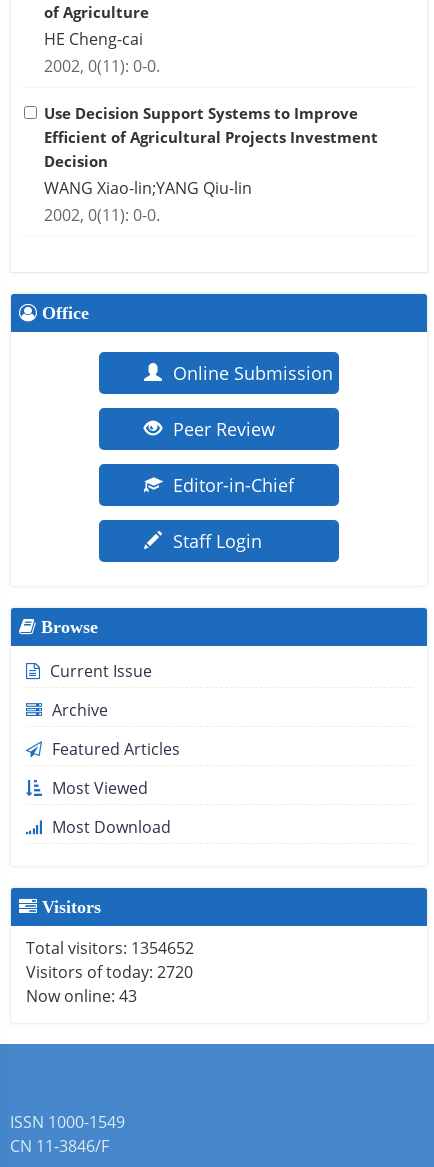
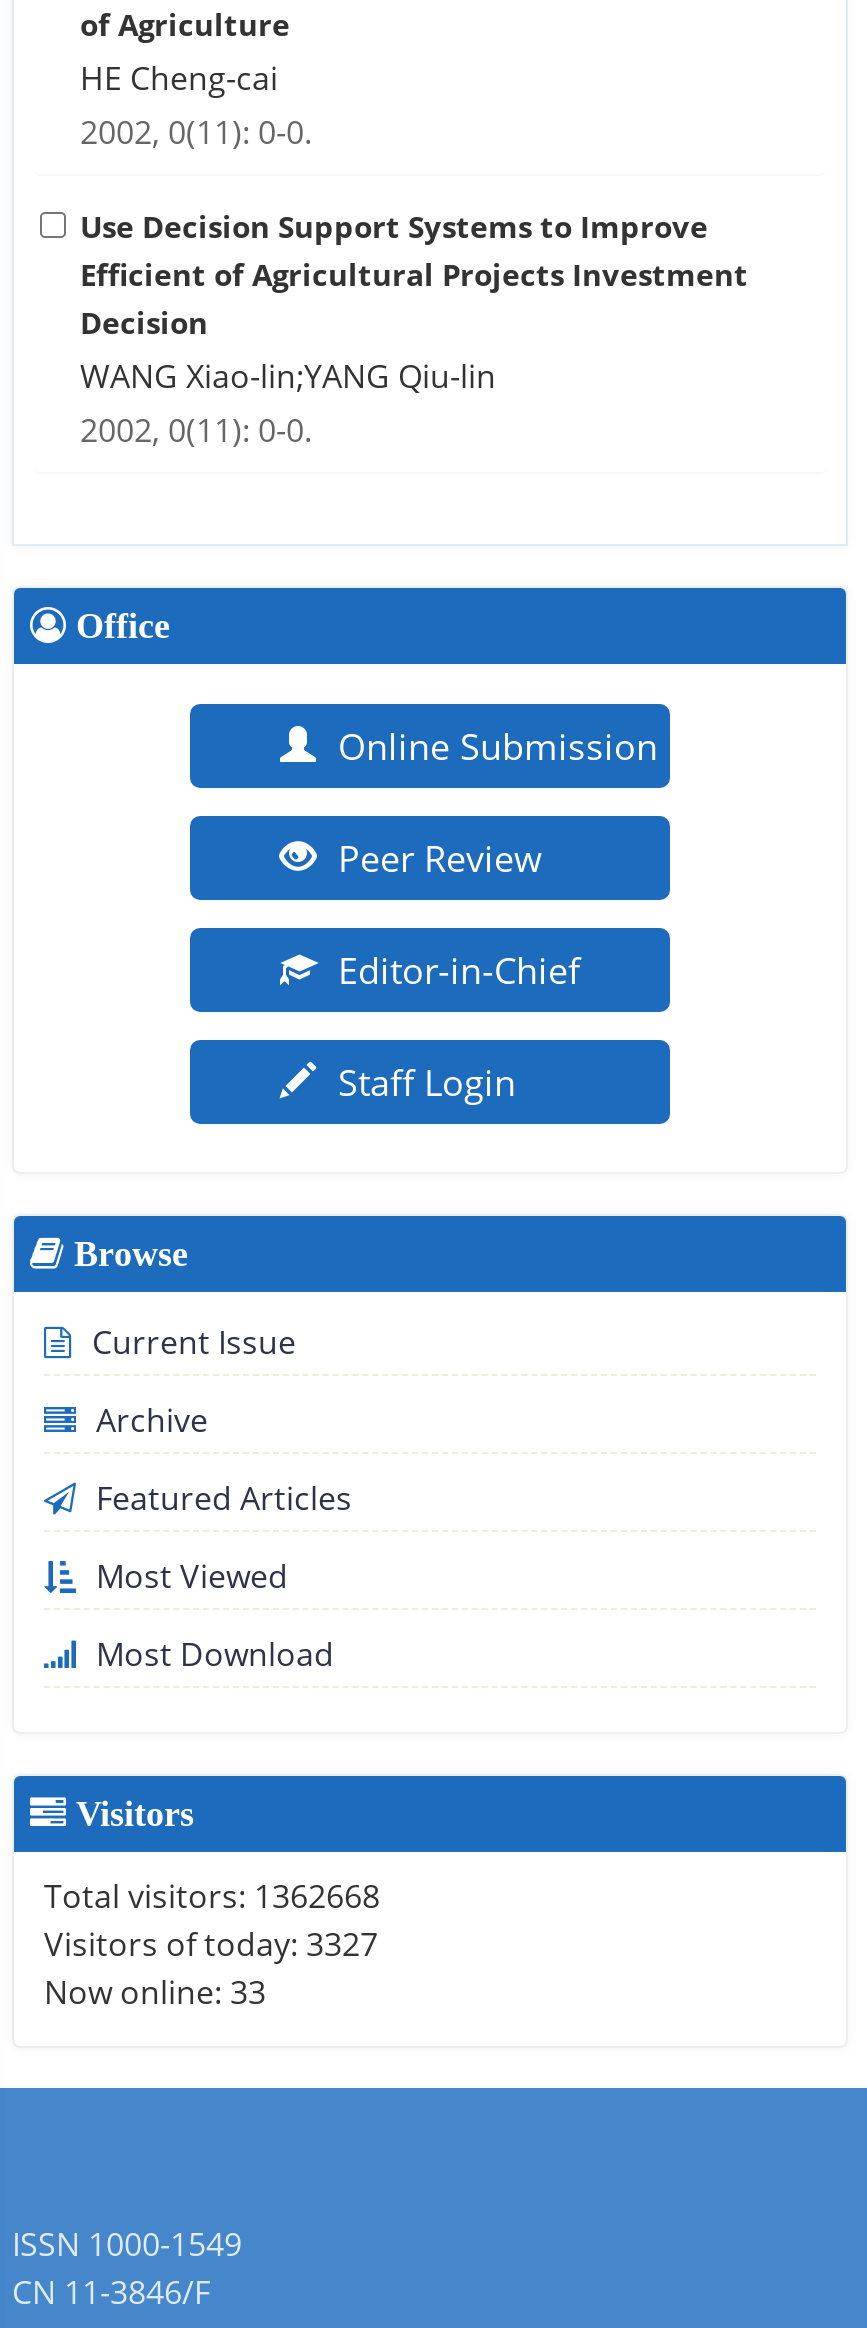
- Total visitors: 1354652
+ Total visitors: 1362668

- Visitors of today: 2720
+ Visitors of today: 3327

- Now online: 43
+ Now online: 33
